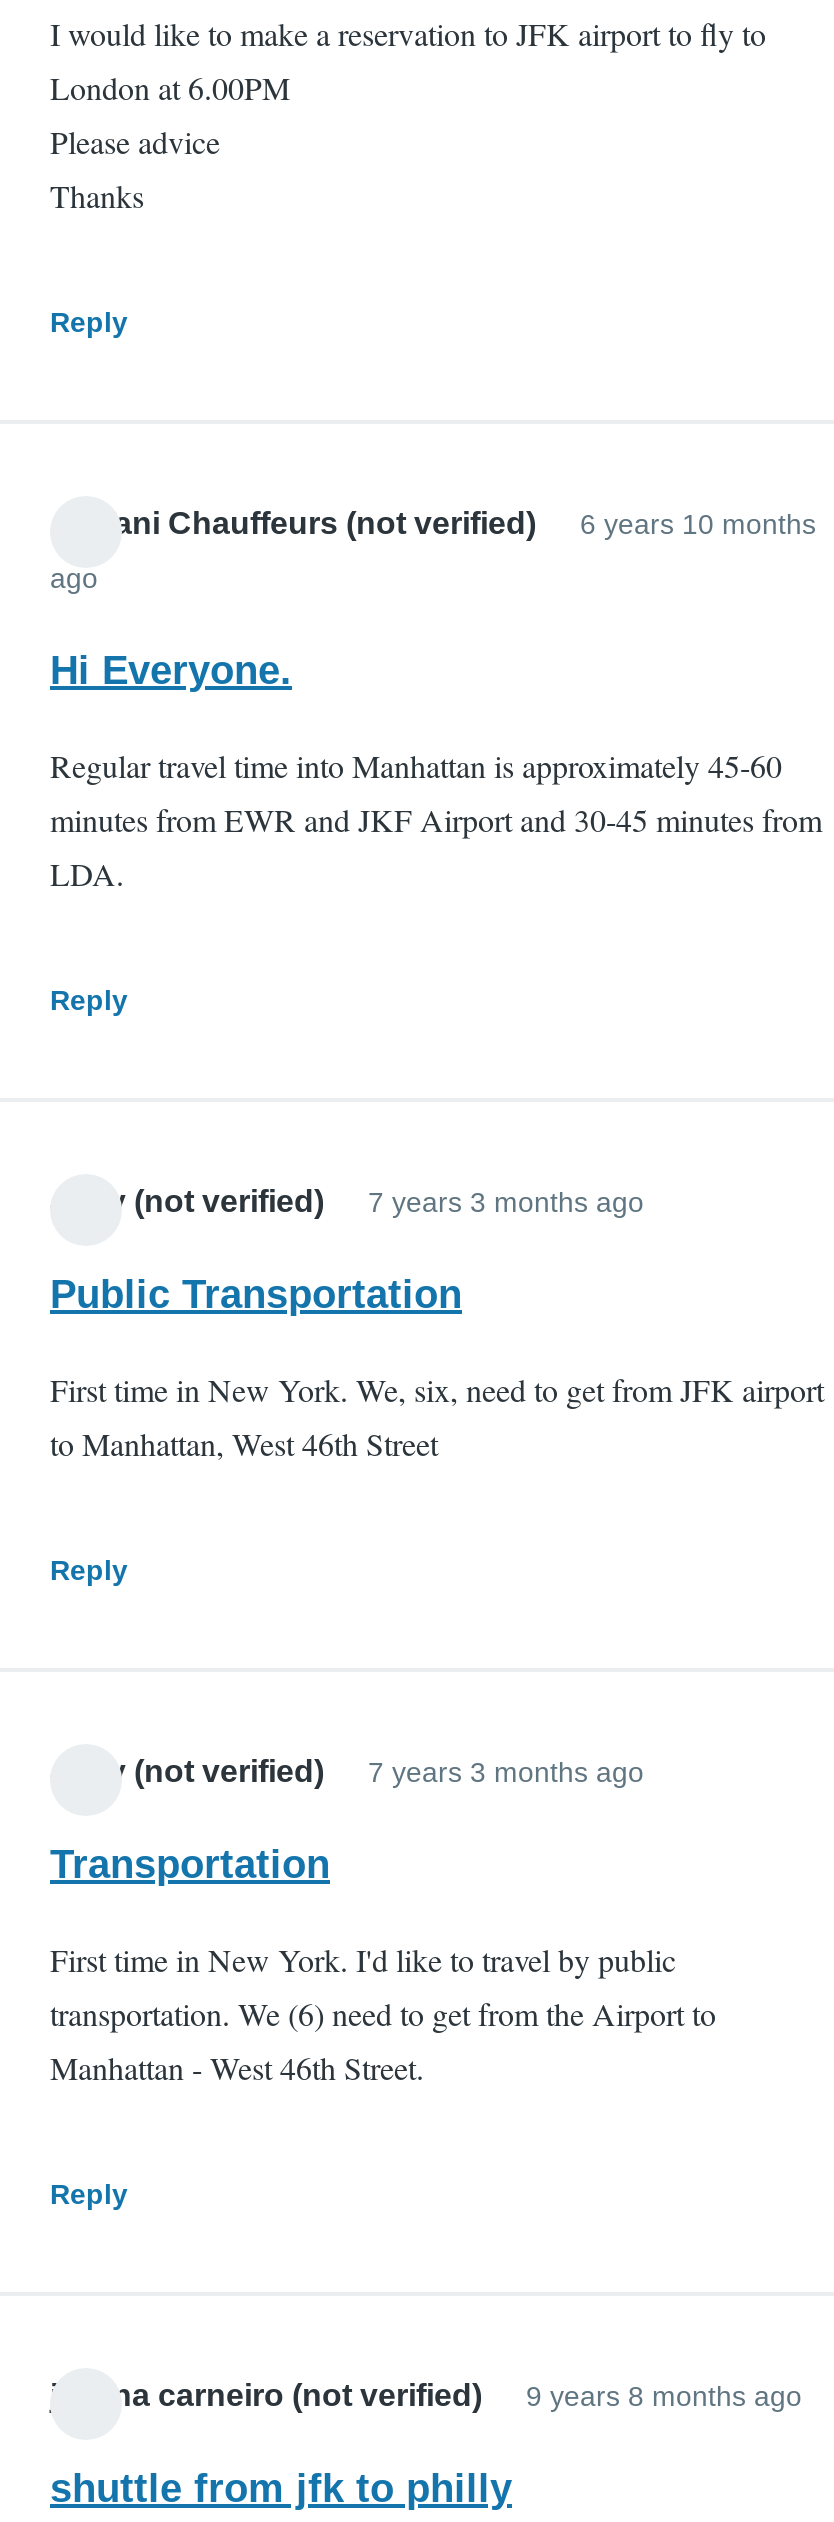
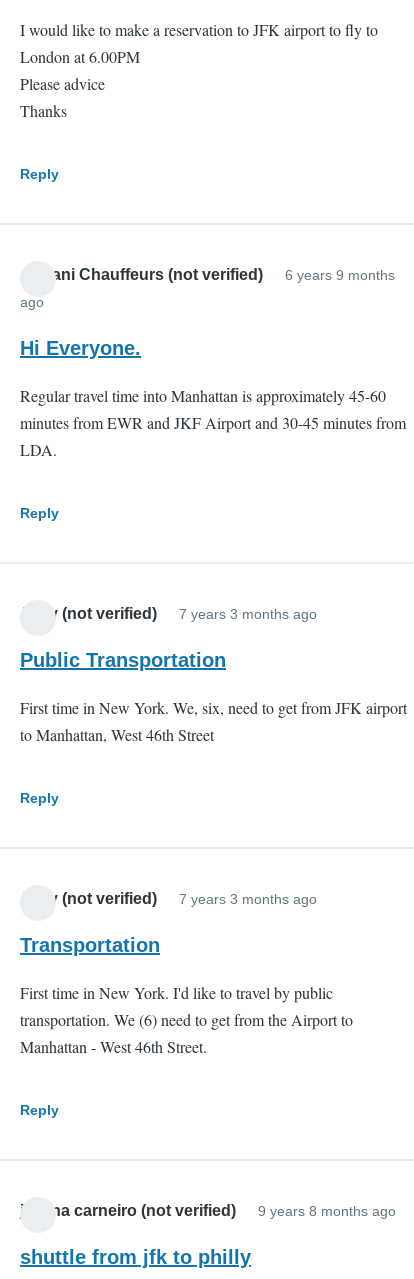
- 6 years 10 months
+ 6 years 9 months
